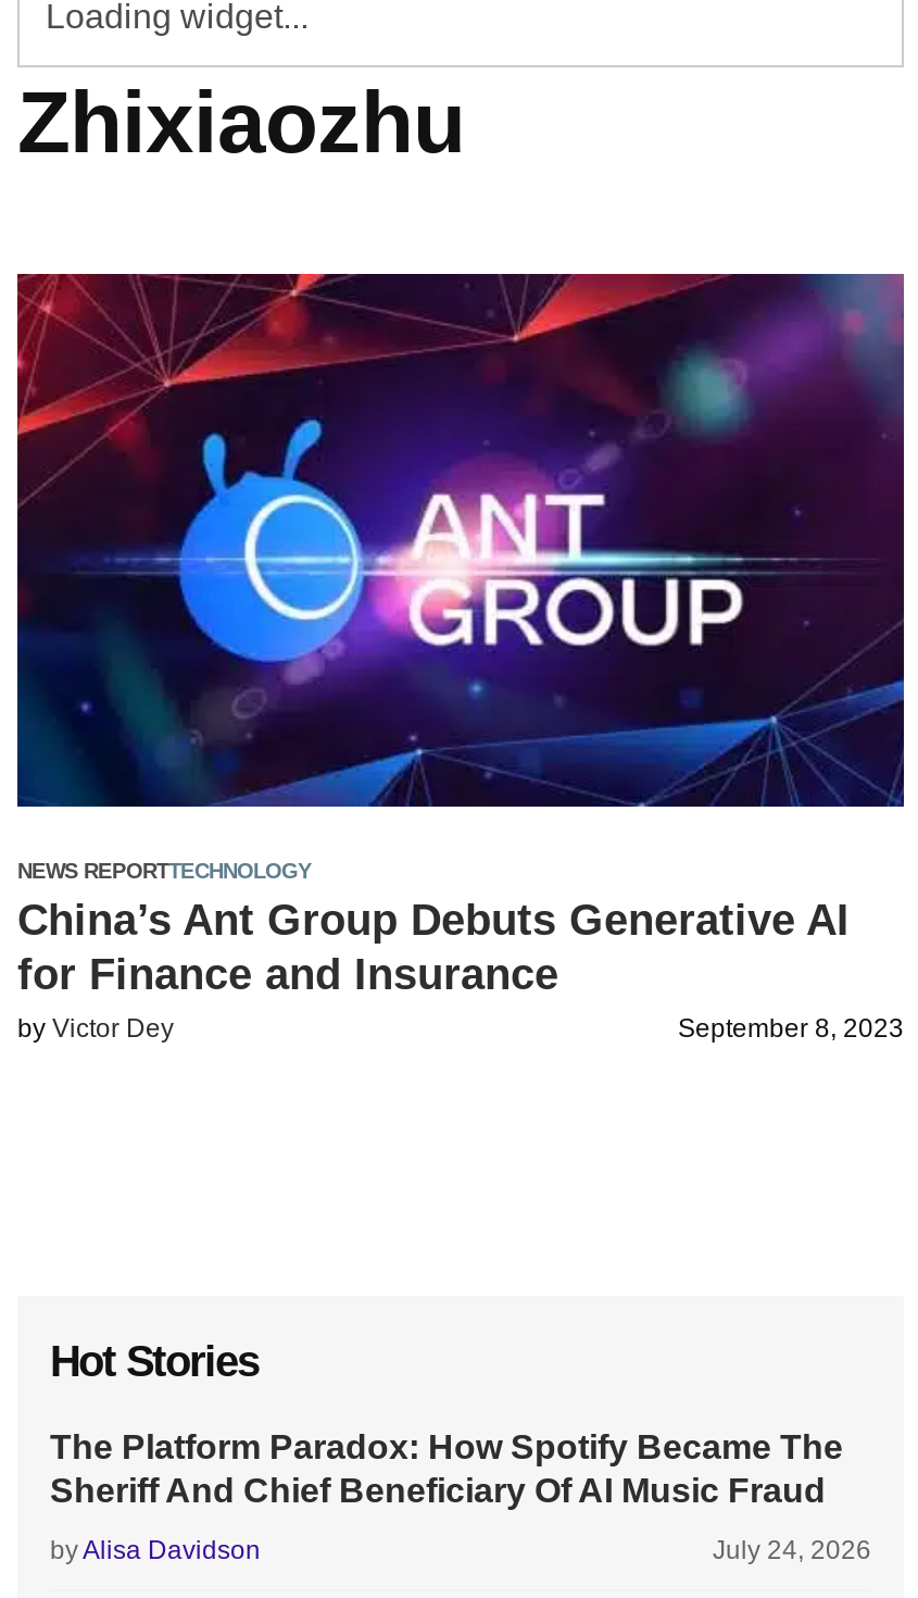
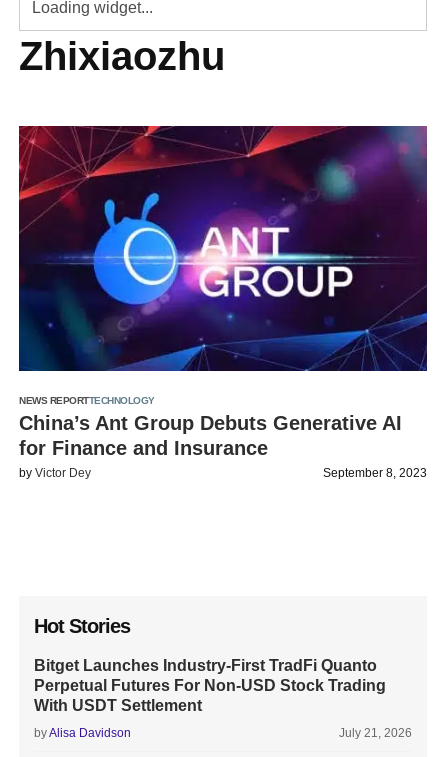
- The Platform Paradox: How Spotify Became The
- Sheriff And Chief Beneficiary Of AI Music Fraud
+ Bitget Launches Industry-First TradFi Quanto
+ Perpetual Futures For Non-USD Stock Trading
+ With USDT Settlement

- July 24, 2026
+ July 21, 2026
